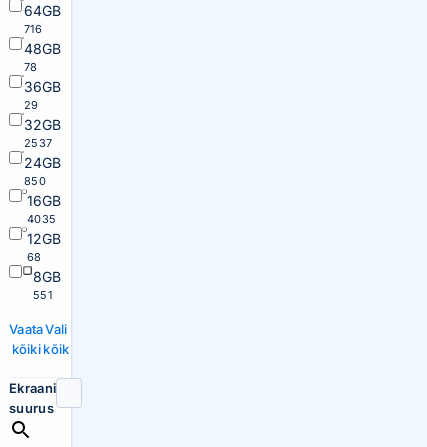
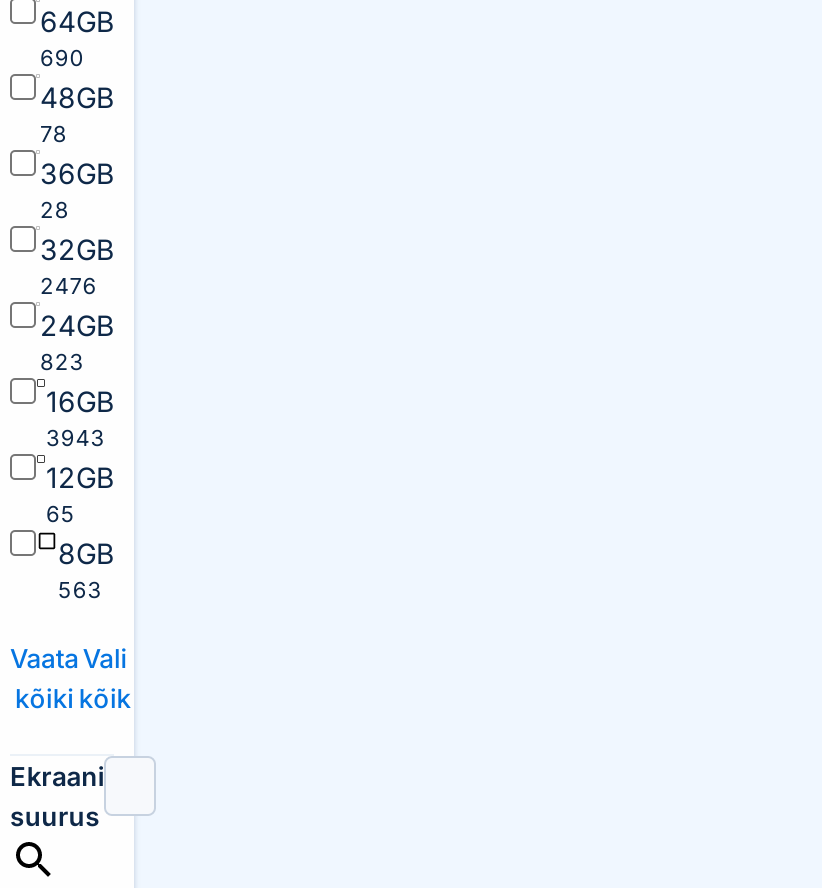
- 716
+ 690

- 29
+ 28

- 2537
+ 2476

- 850
+ 823

- 4035
+ 3943

- 68
+ 65

- 551
+ 563
